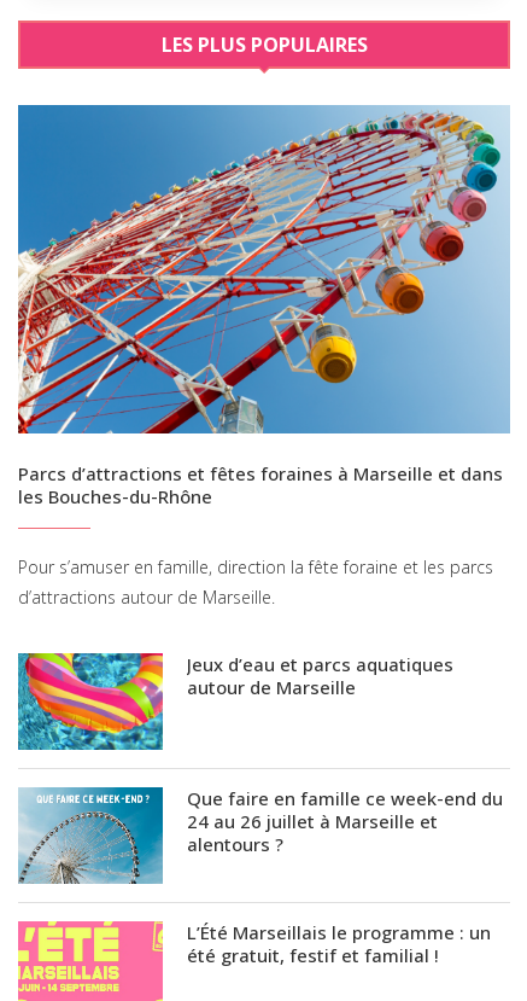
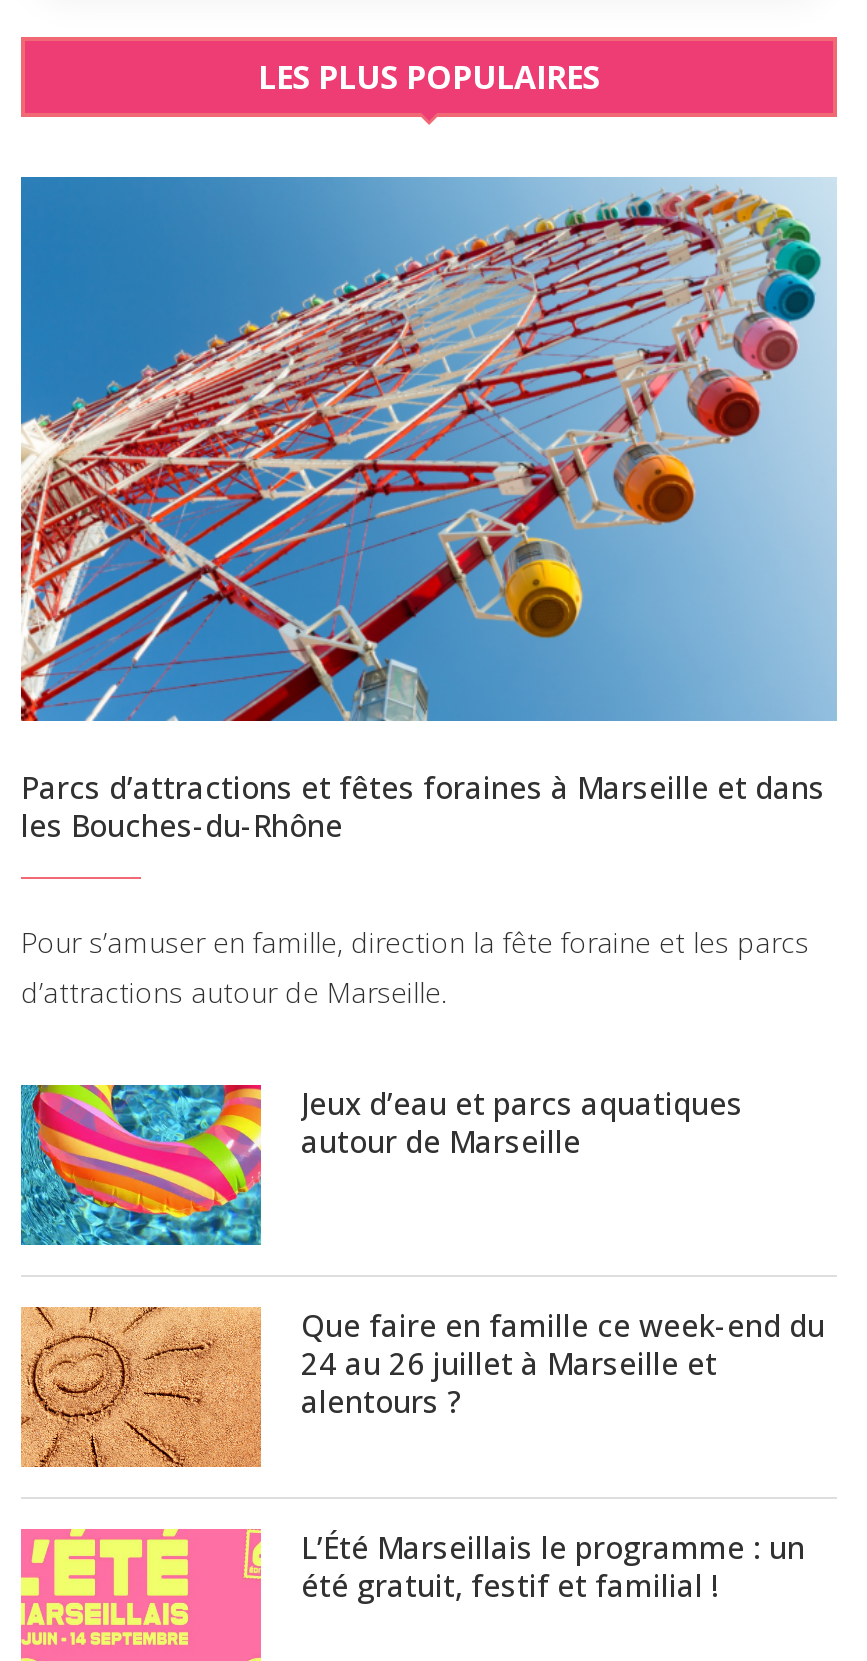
- [image]
+ [image]
